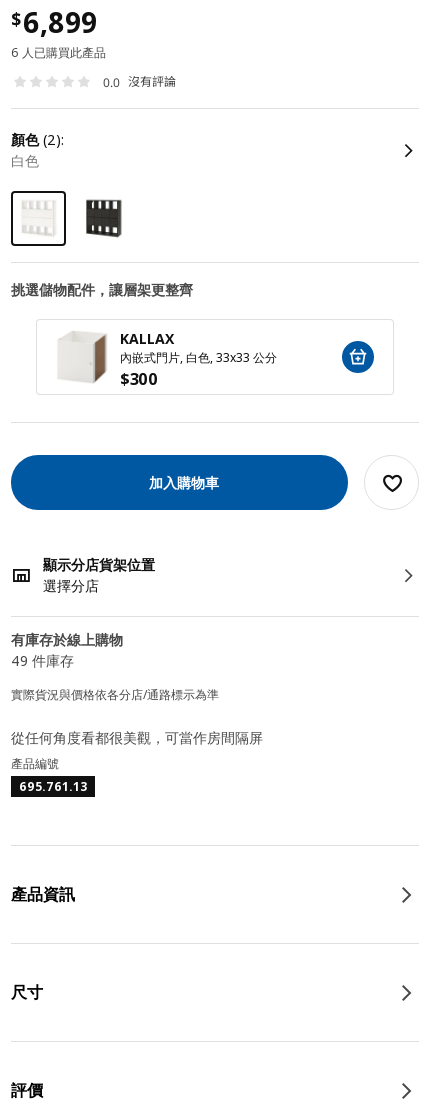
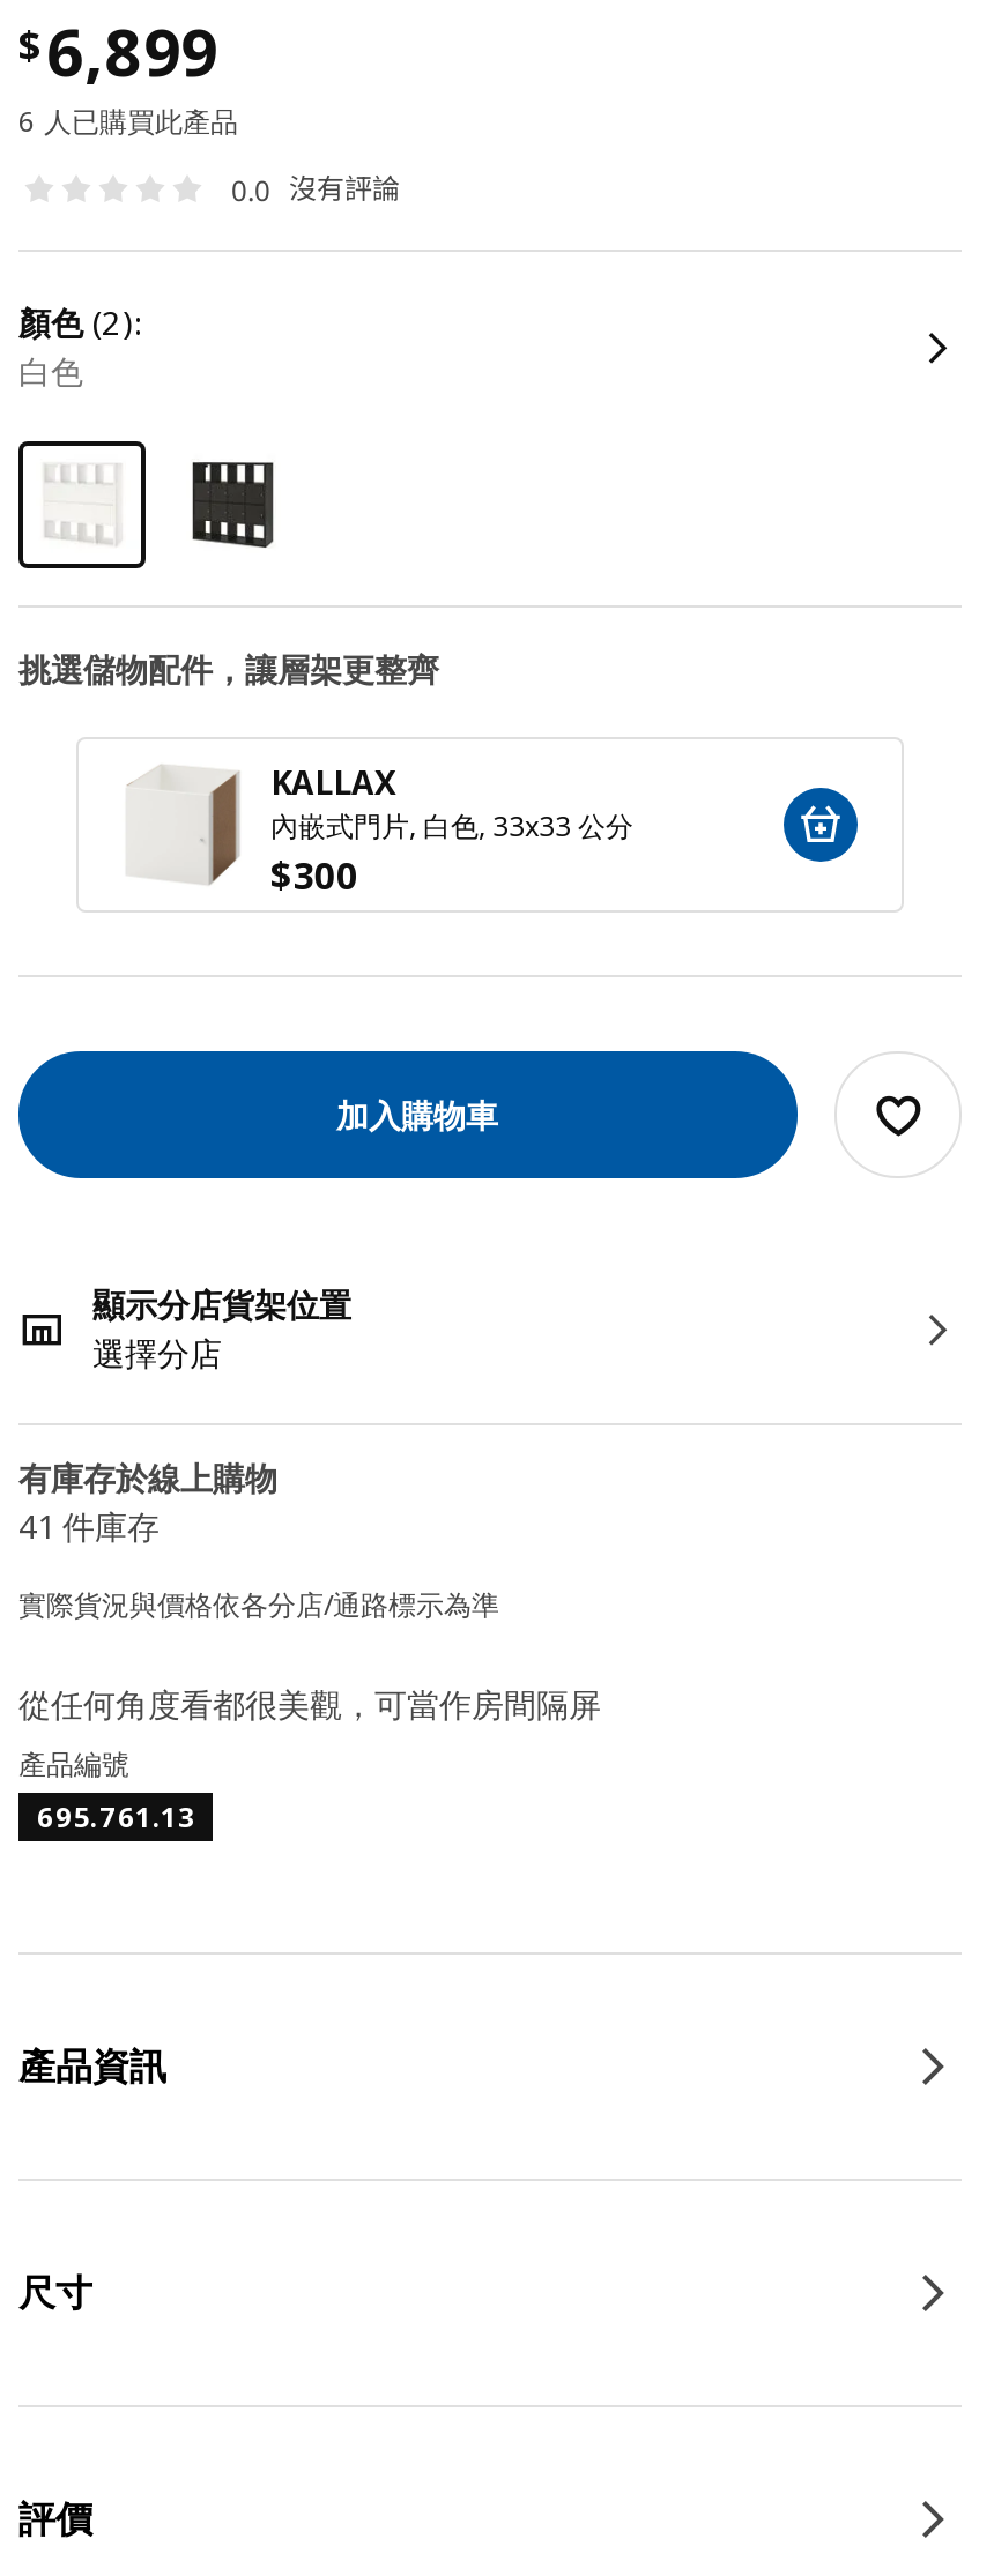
- 49 件庫存
+ 41 件庫存
